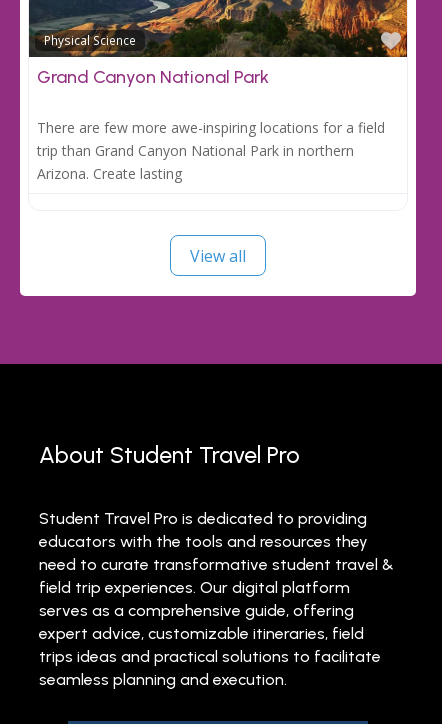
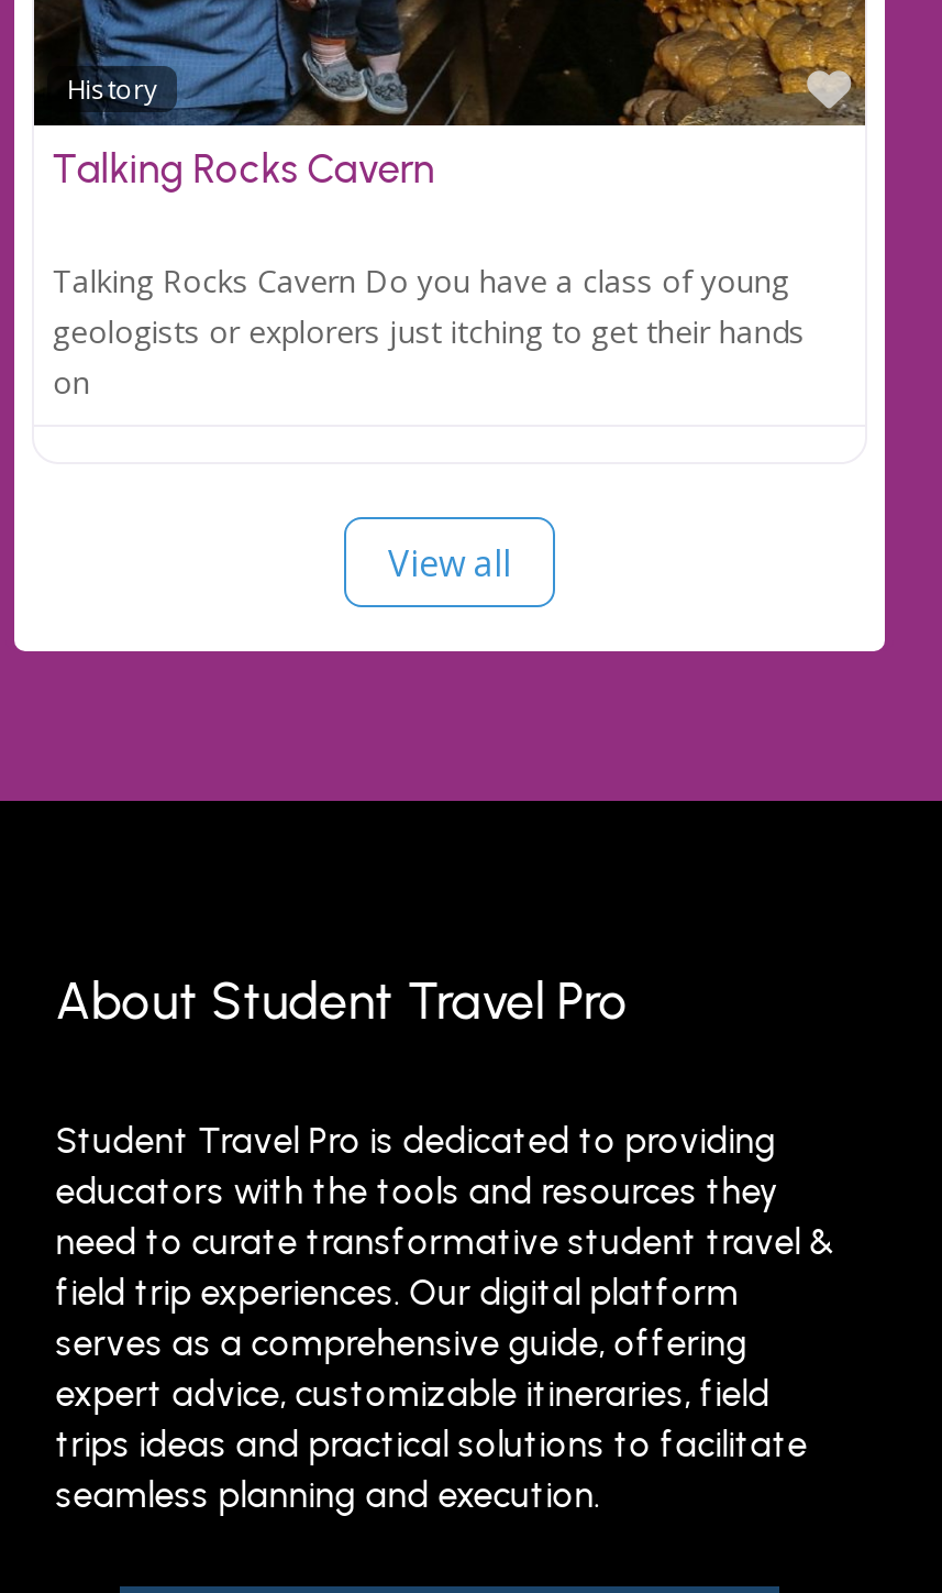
- Physical Science
+ History

- Grand Canyon National Park
+ Talking Rocks Cavern

- There are few more awe-inspiring locations for a field
- trip than Grand Canyon National Park in northern
- Arizona. Create lasting
+ Talking Rocks Cavern Do you have a class of young
+ geologists or explorers just itching to get their hands
+ on
